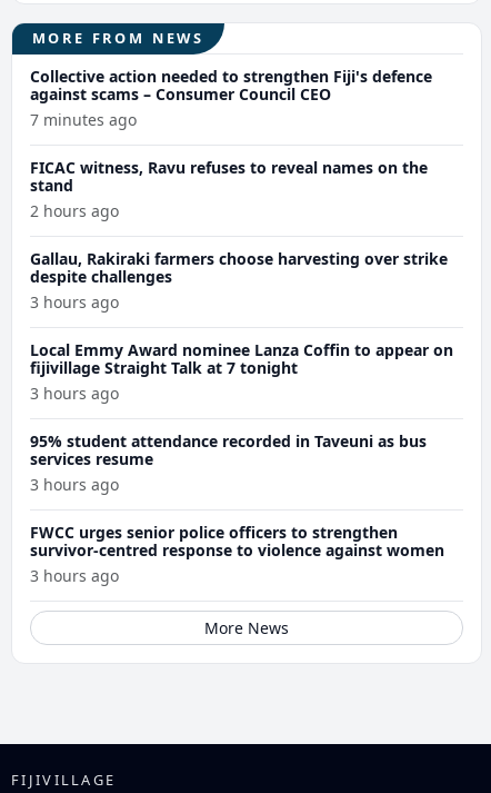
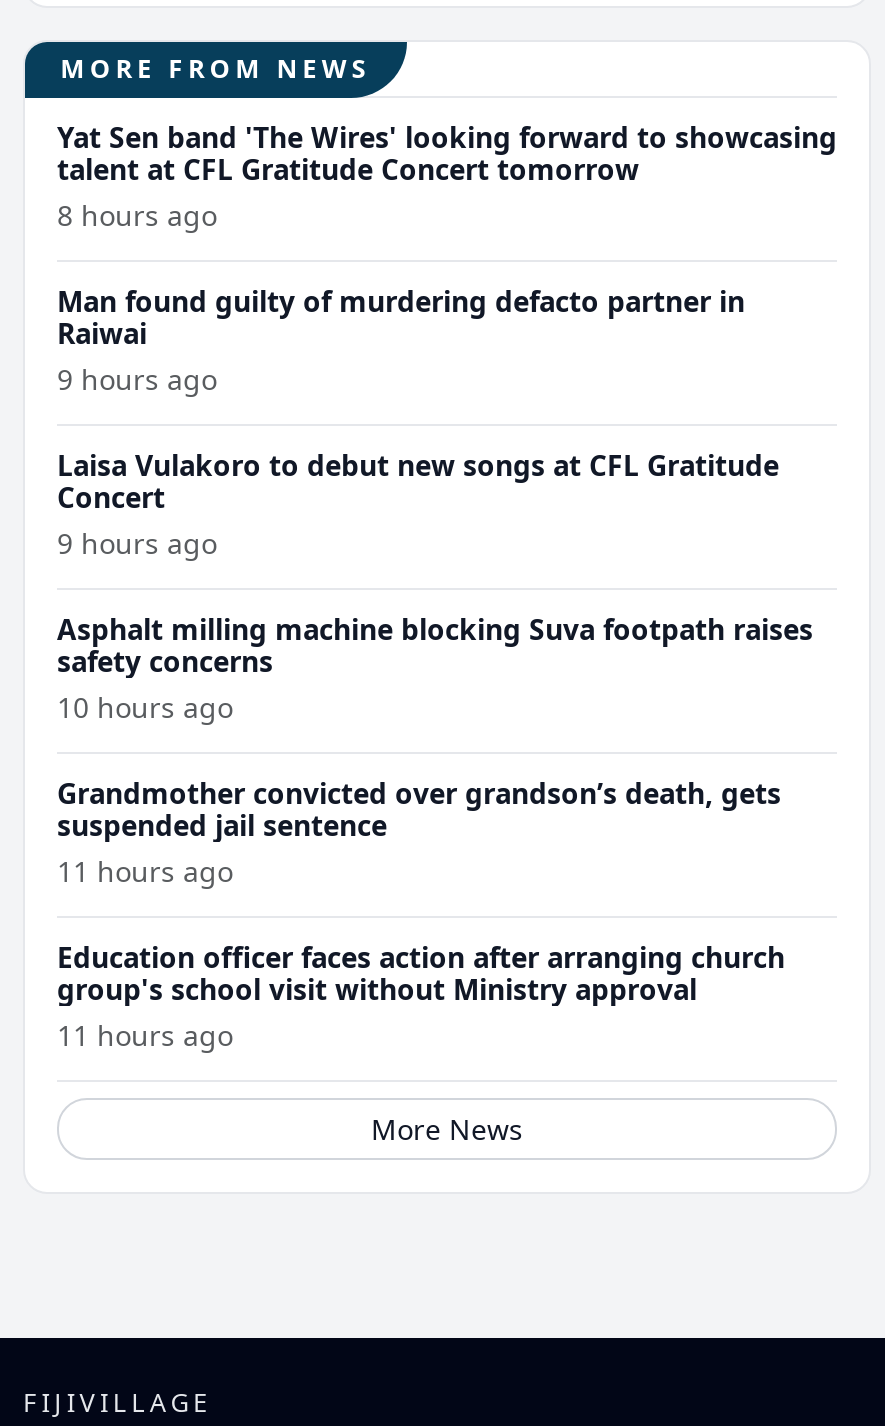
- Collective action needed to strengthen Fiji's defence
- against scams – Consumer Council CEO
- 7 minutes ago
+ Yat Sen band 'The Wires' looking forward to showcasing
+ talent at CFL Gratitude Concert tomorrow
+ 8 hours ago

- FICAC witness, Ravu refuses to reveal names on the
- stand
- 2 hours ago
+ Man found guilty of murdering defacto partner in
+ Raiwai
+ 9 hours ago

- Gallau, Rakiraki farmers choose harvesting over strike
- despite challenges
- 3 hours ago
+ Laisa Vulakoro to debut new songs at CFL Gratitude
+ Concert
+ 9 hours ago

- Local Emmy Award nominee Lanza Coffin to appear on
- fijivillage Straight Talk at 7 tonight
- 3 hours ago
+ Asphalt milling machine blocking Suva footpath raises
+ safety concerns
+ 10 hours ago

- 95% student attendance recorded in Taveuni as bus
- services resume
- 3 hours ago
+ Grandmother convicted over grandson’s death, gets
+ suspended jail sentence
+ 11 hours ago

- FWCC urges senior police officers to strengthen
- survivor-centred response to violence against women
- 3 hours ago
+ Education officer faces action after arranging church
+ group's school visit without Ministry approval
+ 11 hours ago
